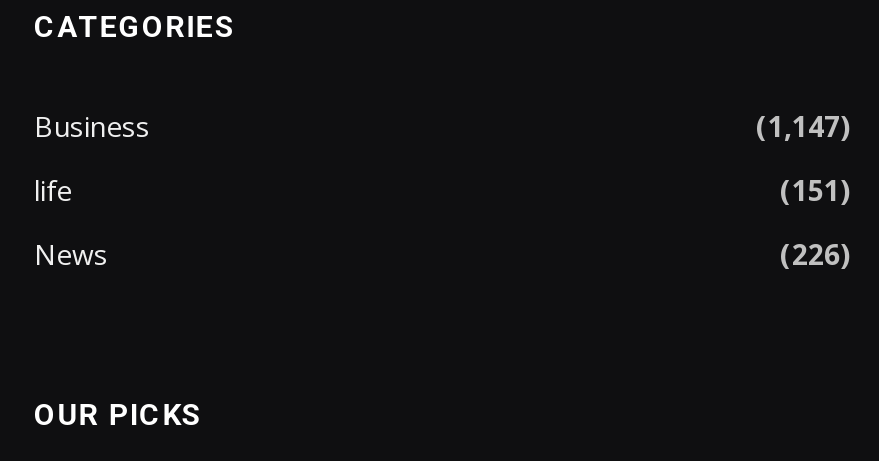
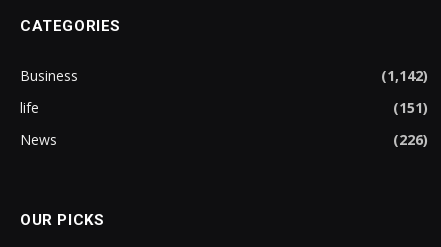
- (1,147)
+ (1,142)
